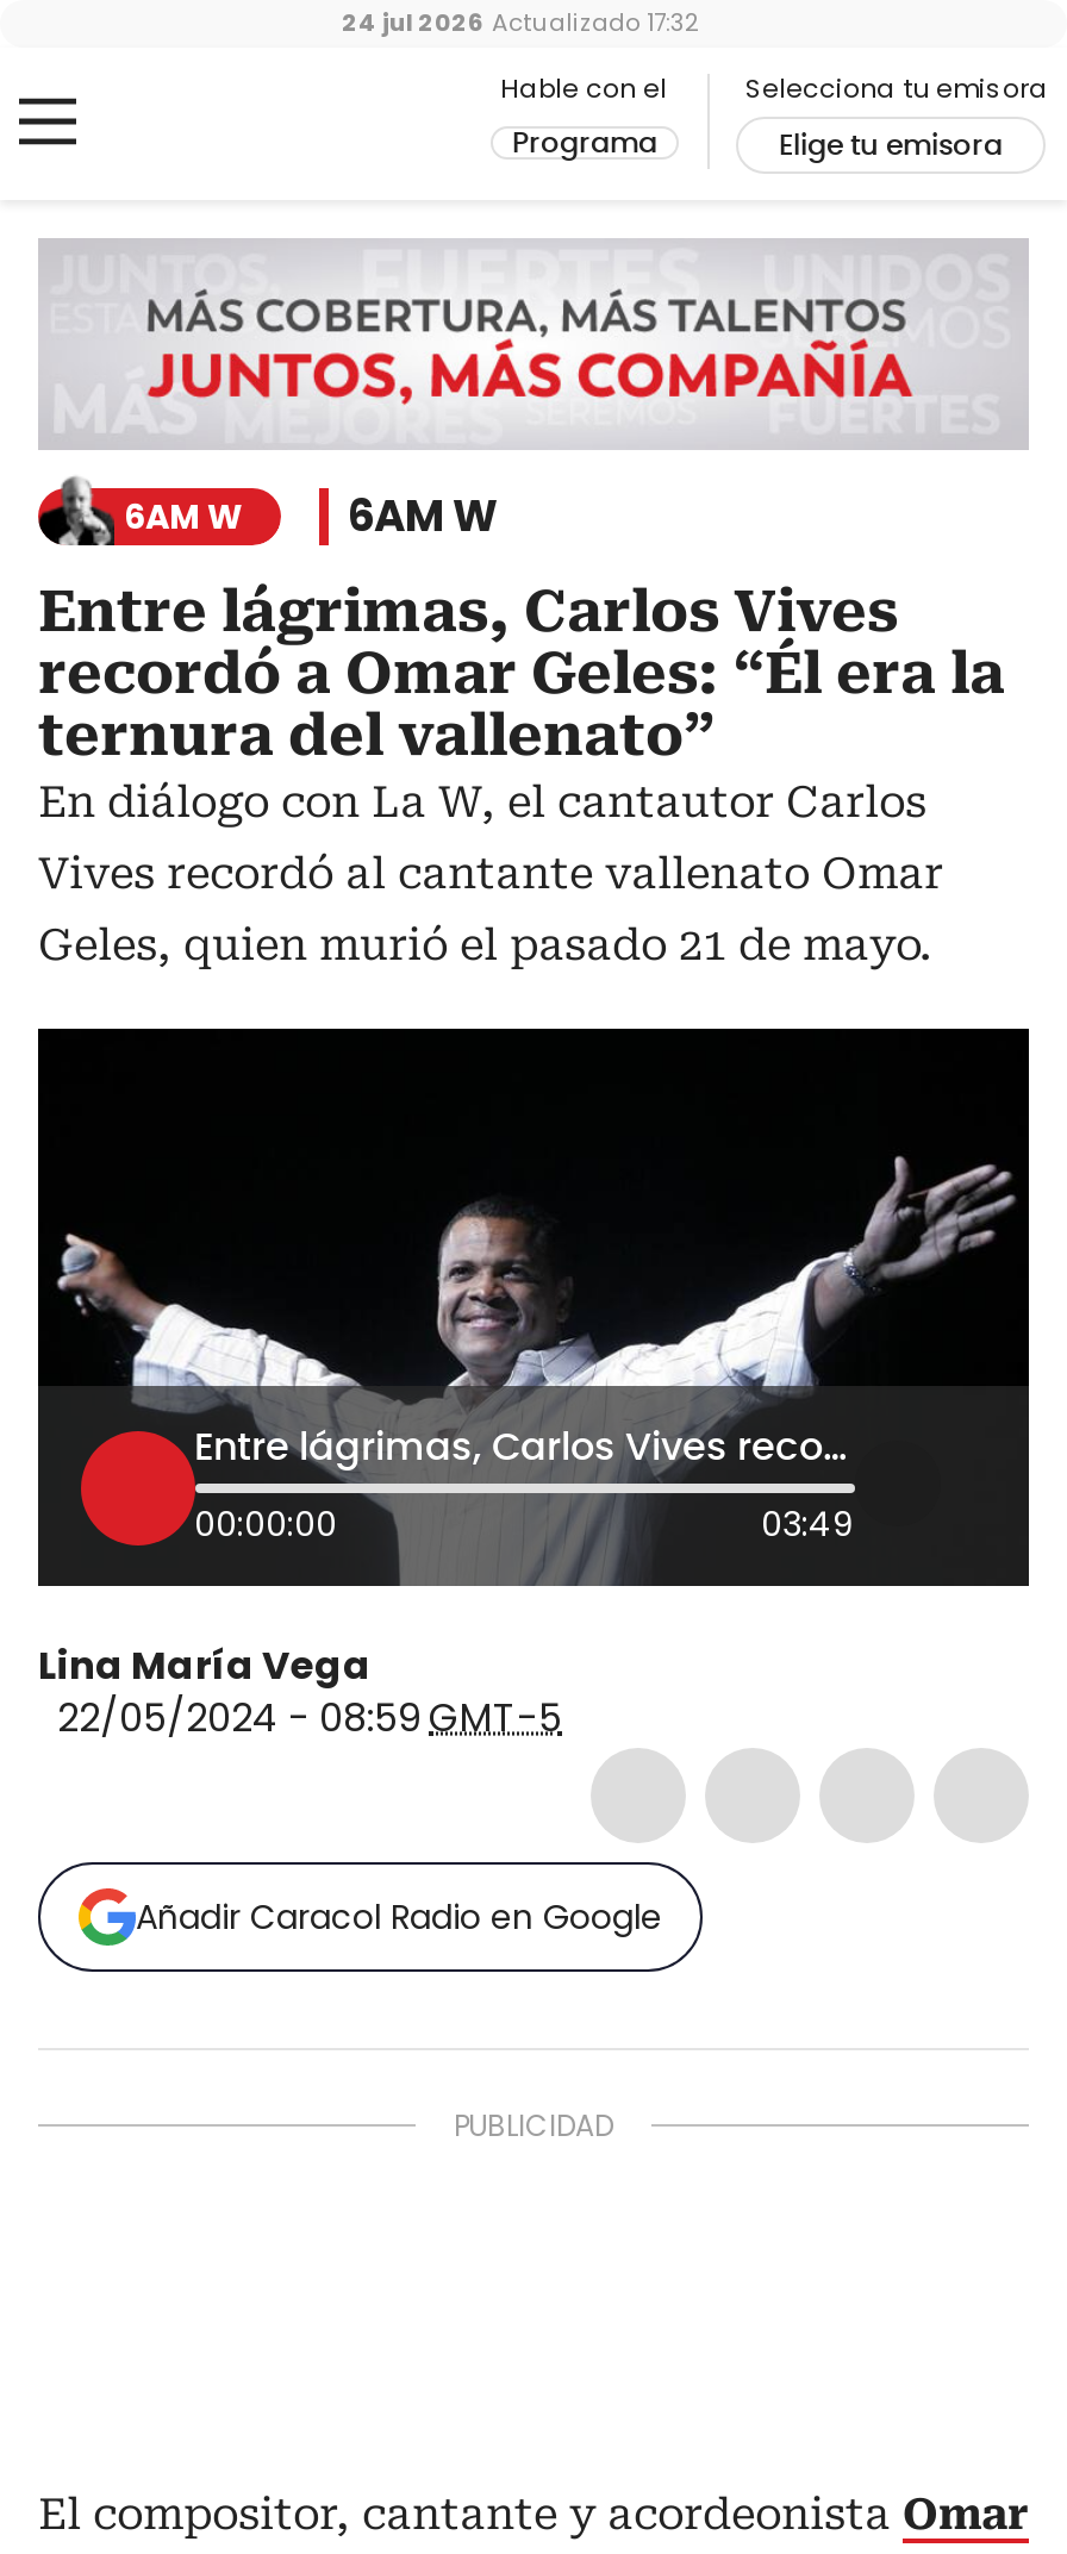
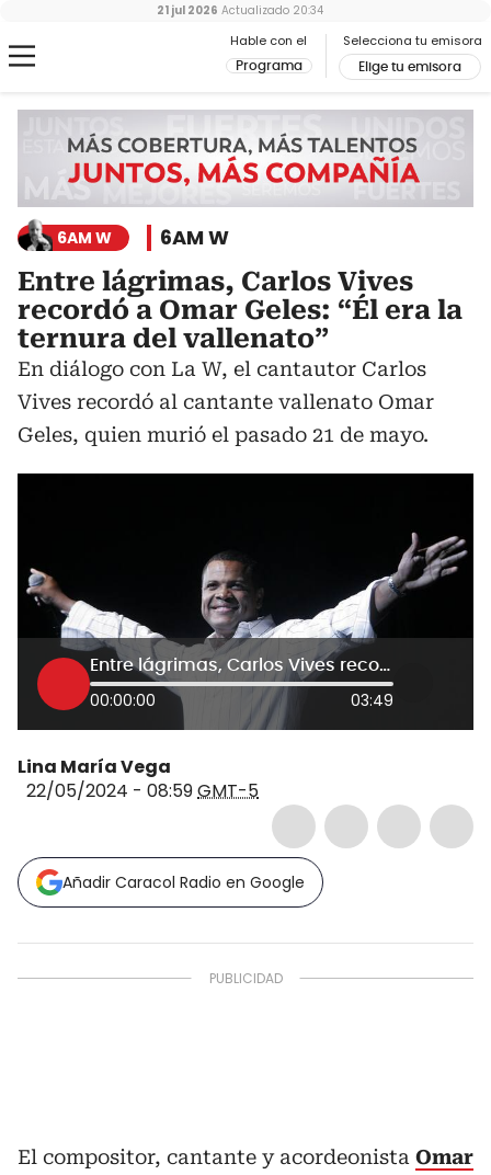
- 24 jul 2026 Actualizado 17:32
+ 21 jul 2026 Actualizado 20:34
